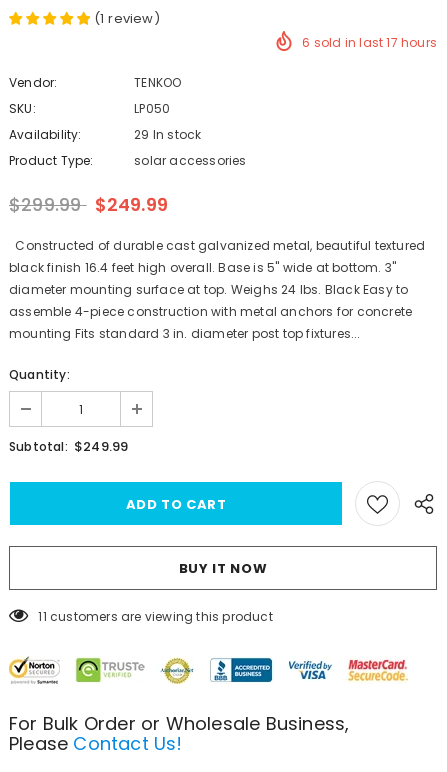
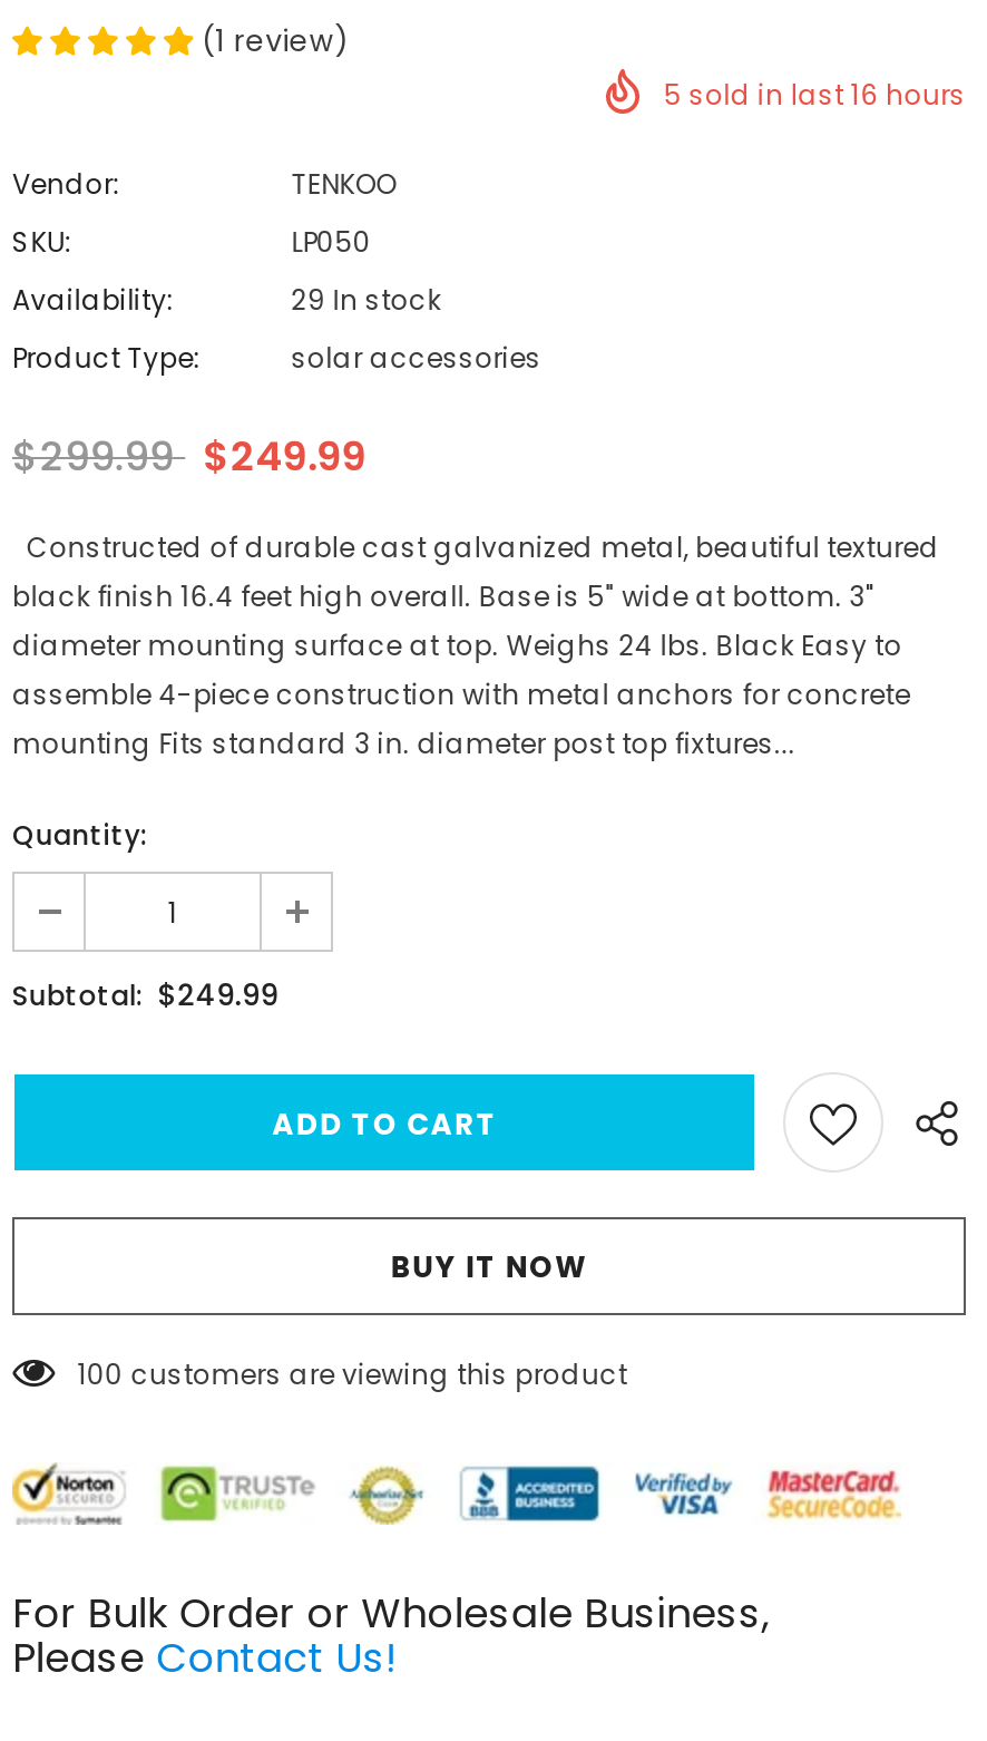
- 6 sold in last 17 hours
+ 5 sold in last 16 hours

- 11 customers are viewing this product
+ 100 customers are viewing this product
